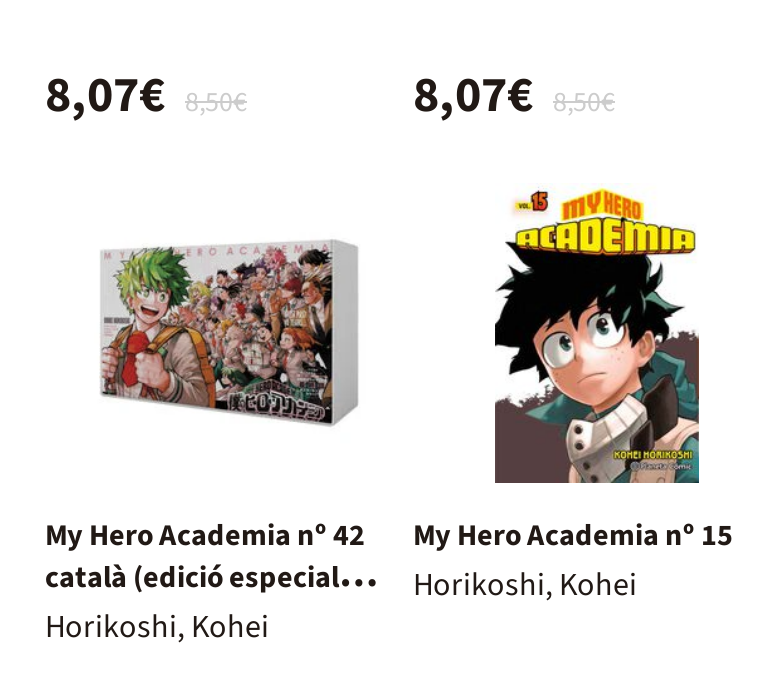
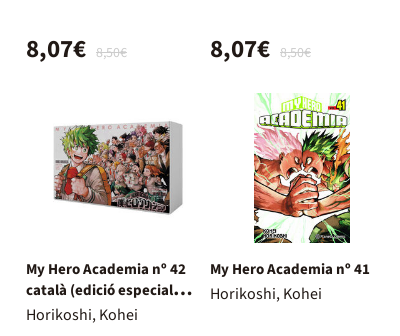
- [image]
- My Hero Academia nº 15
+ [image]
+ My Hero Academia nº 41
